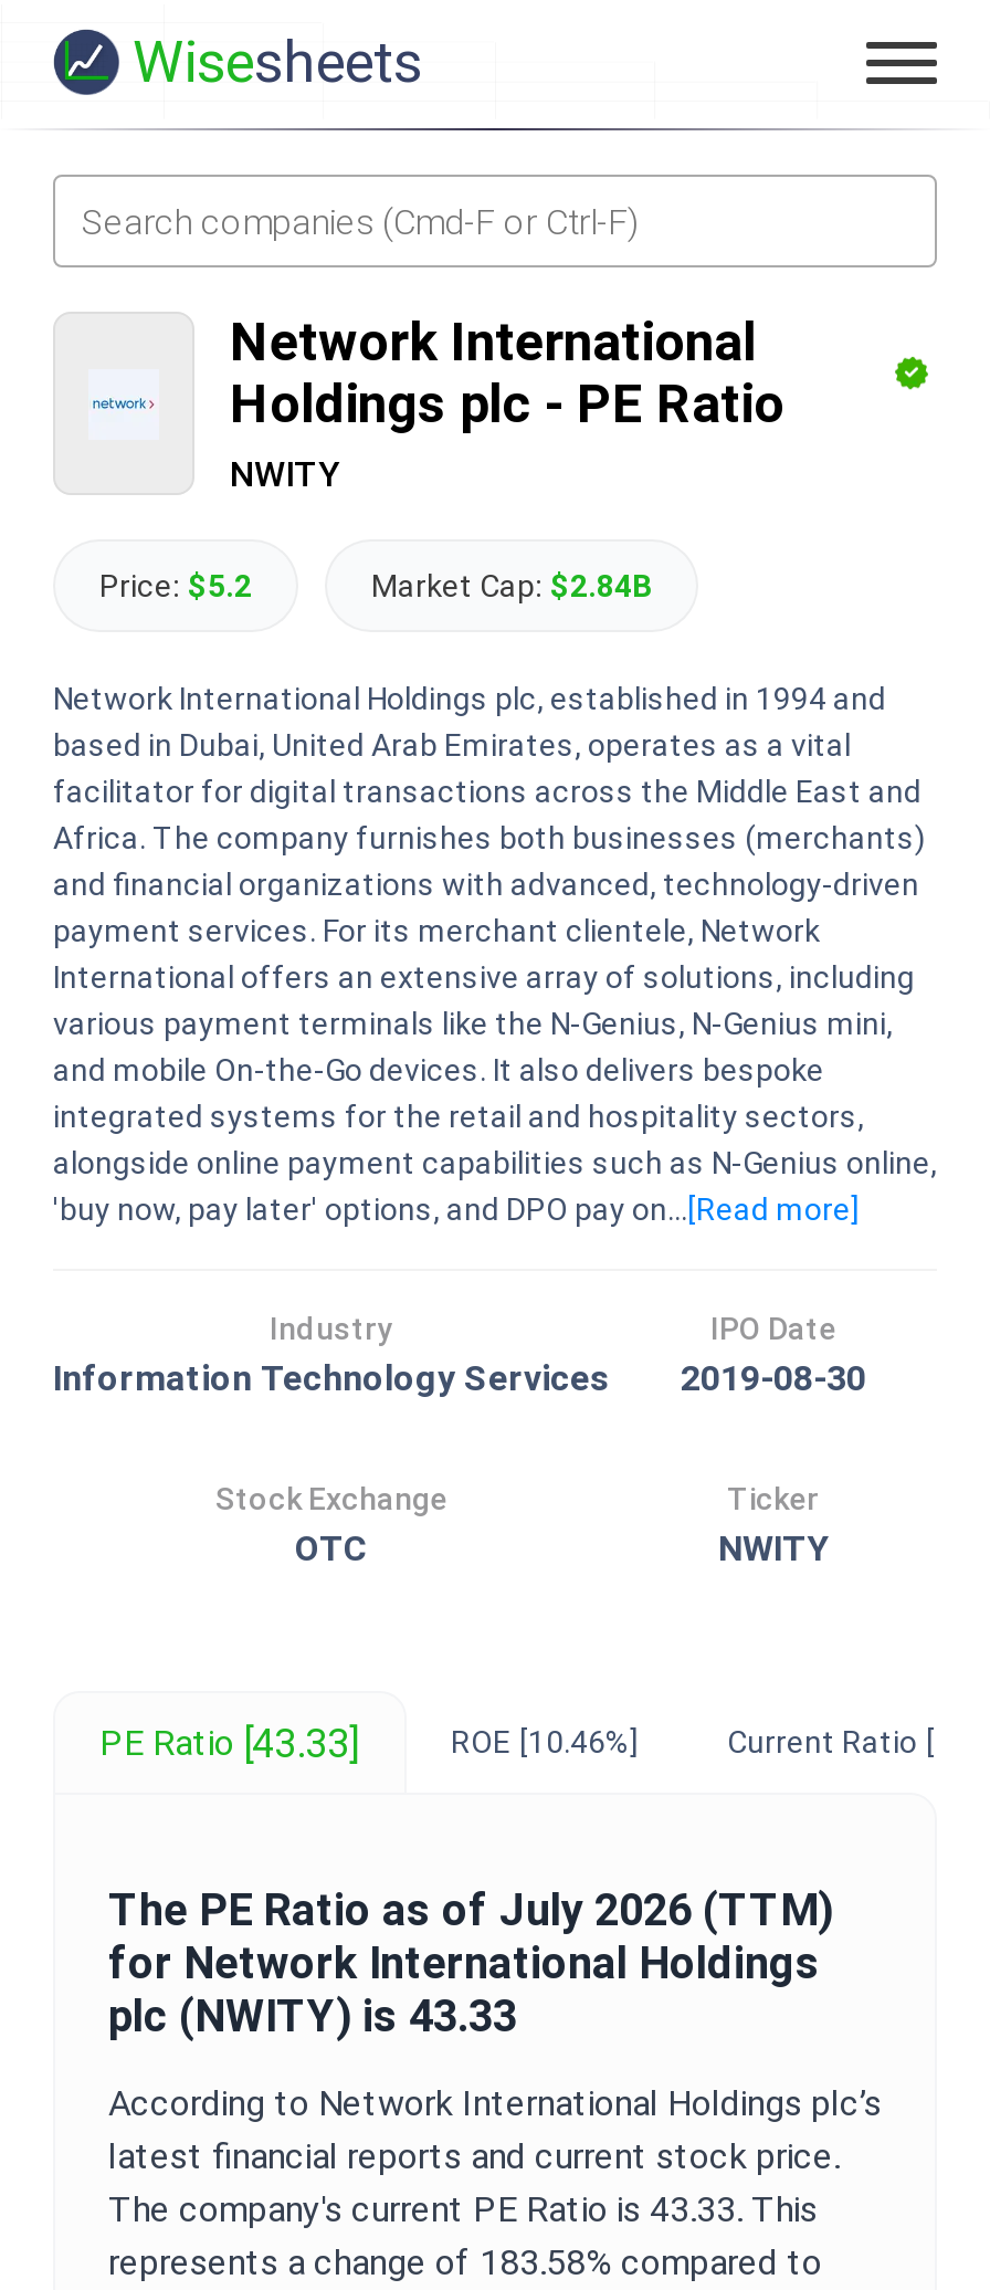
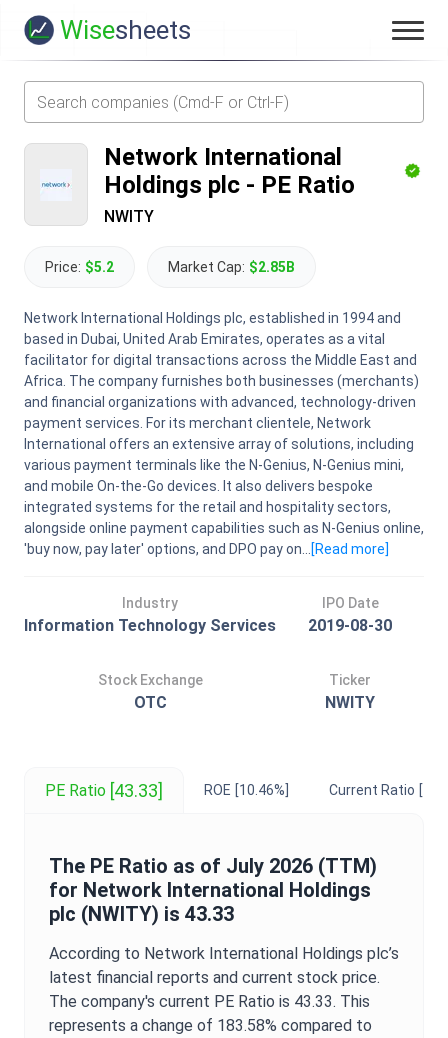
- Market Cap: $2.84B
+ Market Cap: $2.85B
